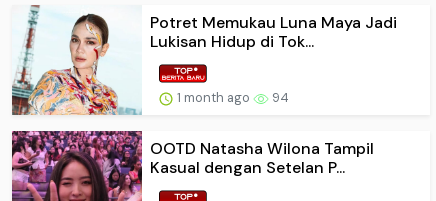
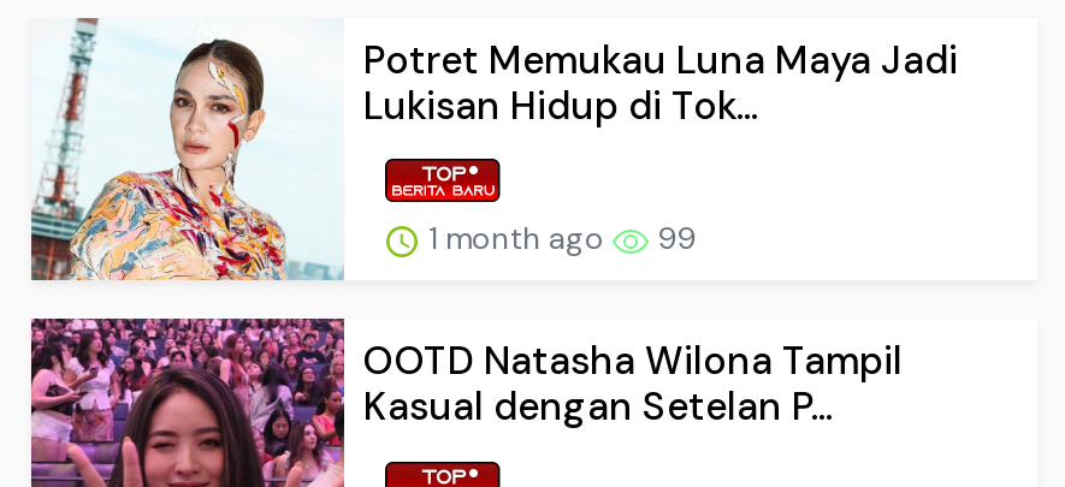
- 1 month ago 94
+ 1 month ago 99
